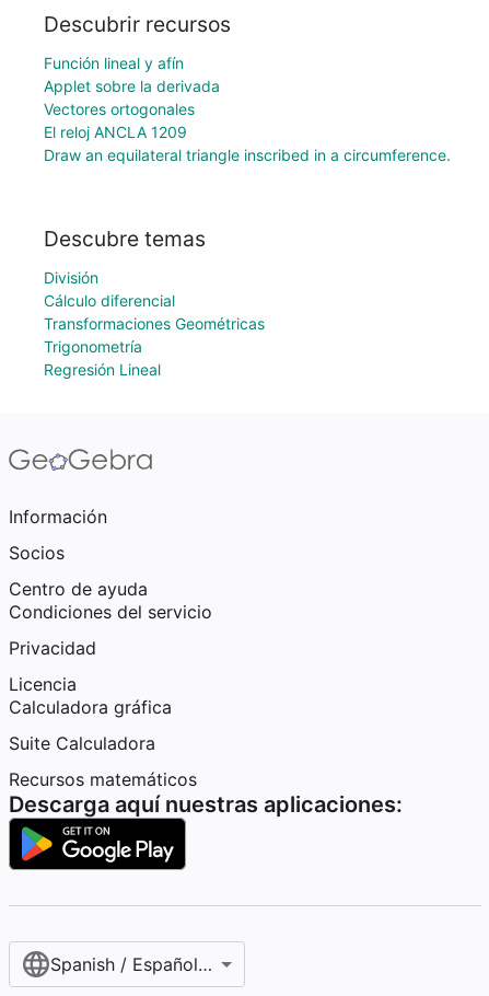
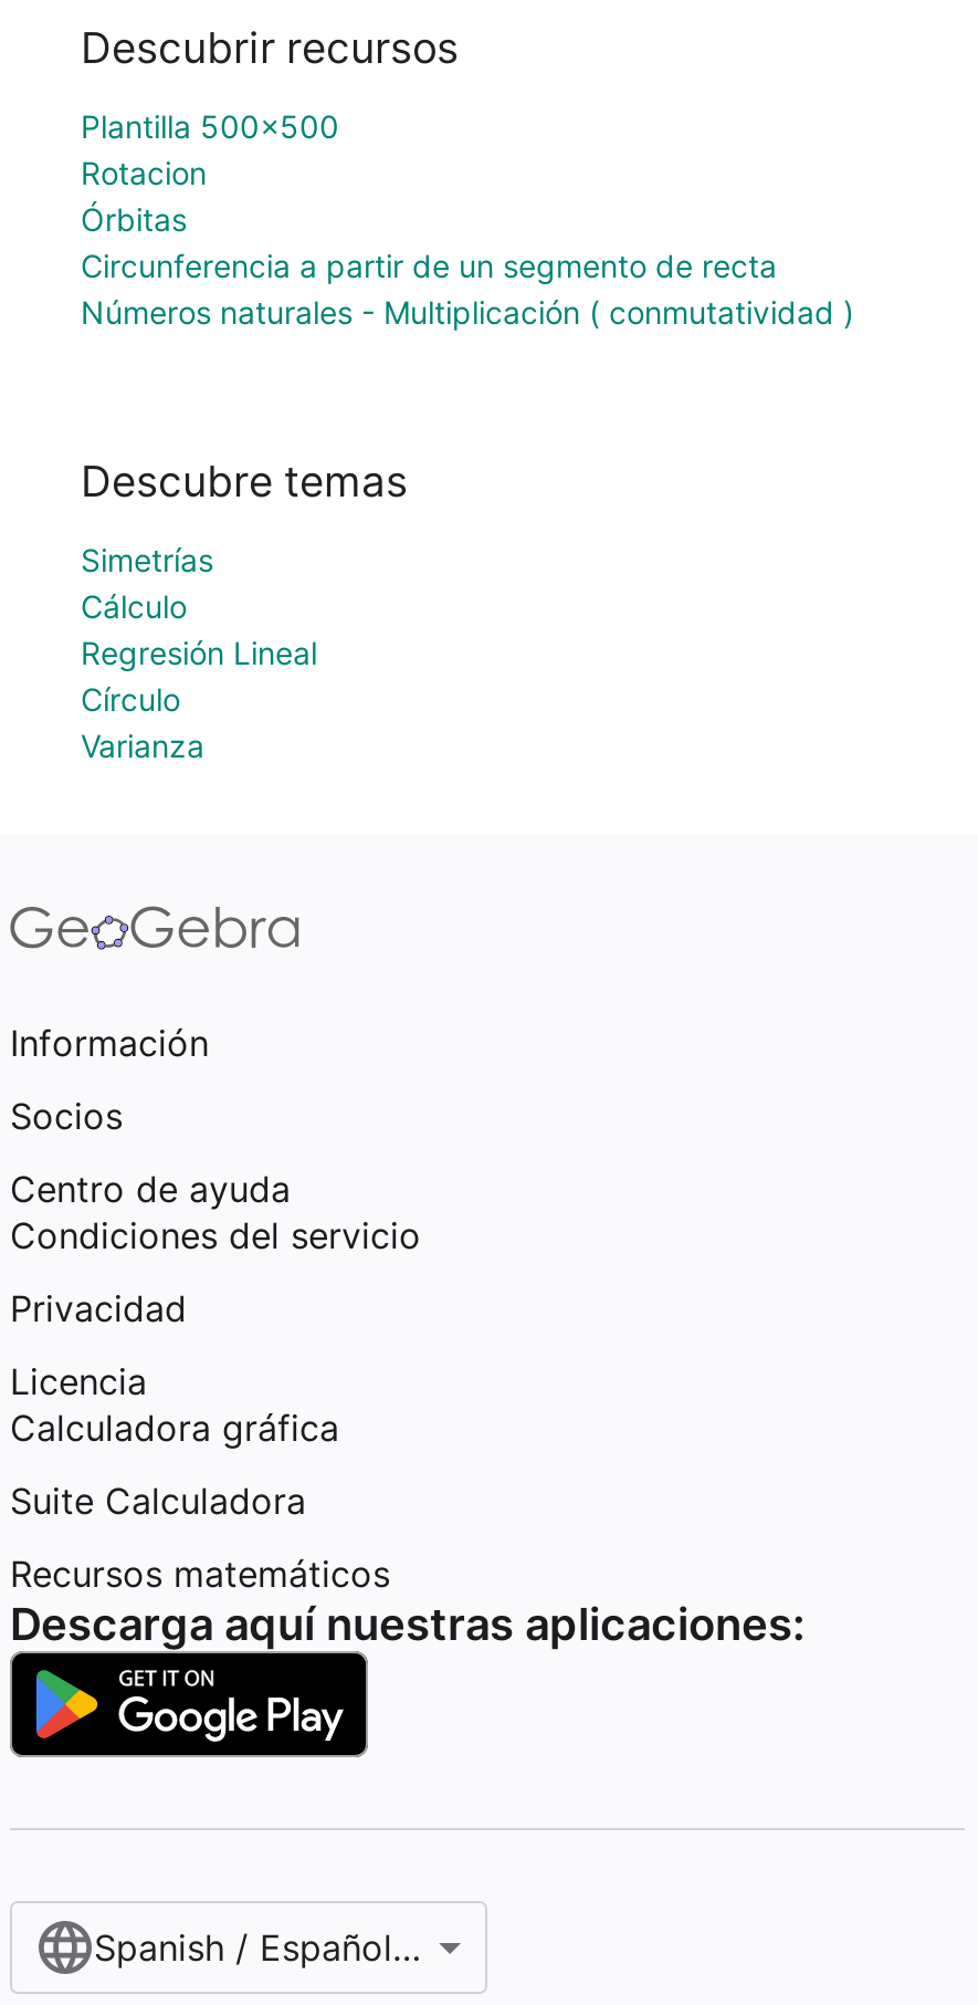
- Función lineal y afín
- Applet sobre la derivada
- Vectores ortogonales
- El reloj ANCLA 1209
- Draw an equilateral triangle inscribed in a circumference.
+ Plantilla 500x500
+ Rotacion
+ Órbitas
+ Circunferencia a partir de un segmento de recta
+ Números naturales - Multiplicación ( conmutatividad )

- División
- Cálculo diferencial
- Transformaciones Geométricas
- Trigonometría
+ Simetrías
+ Cálculo

moved up: Regresión Lineal

+ Círculo
+ Varianza
